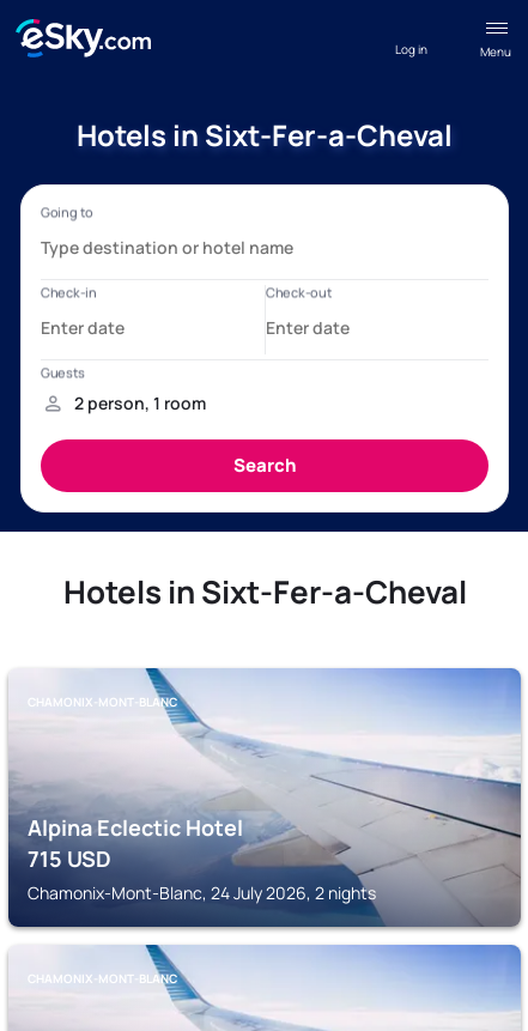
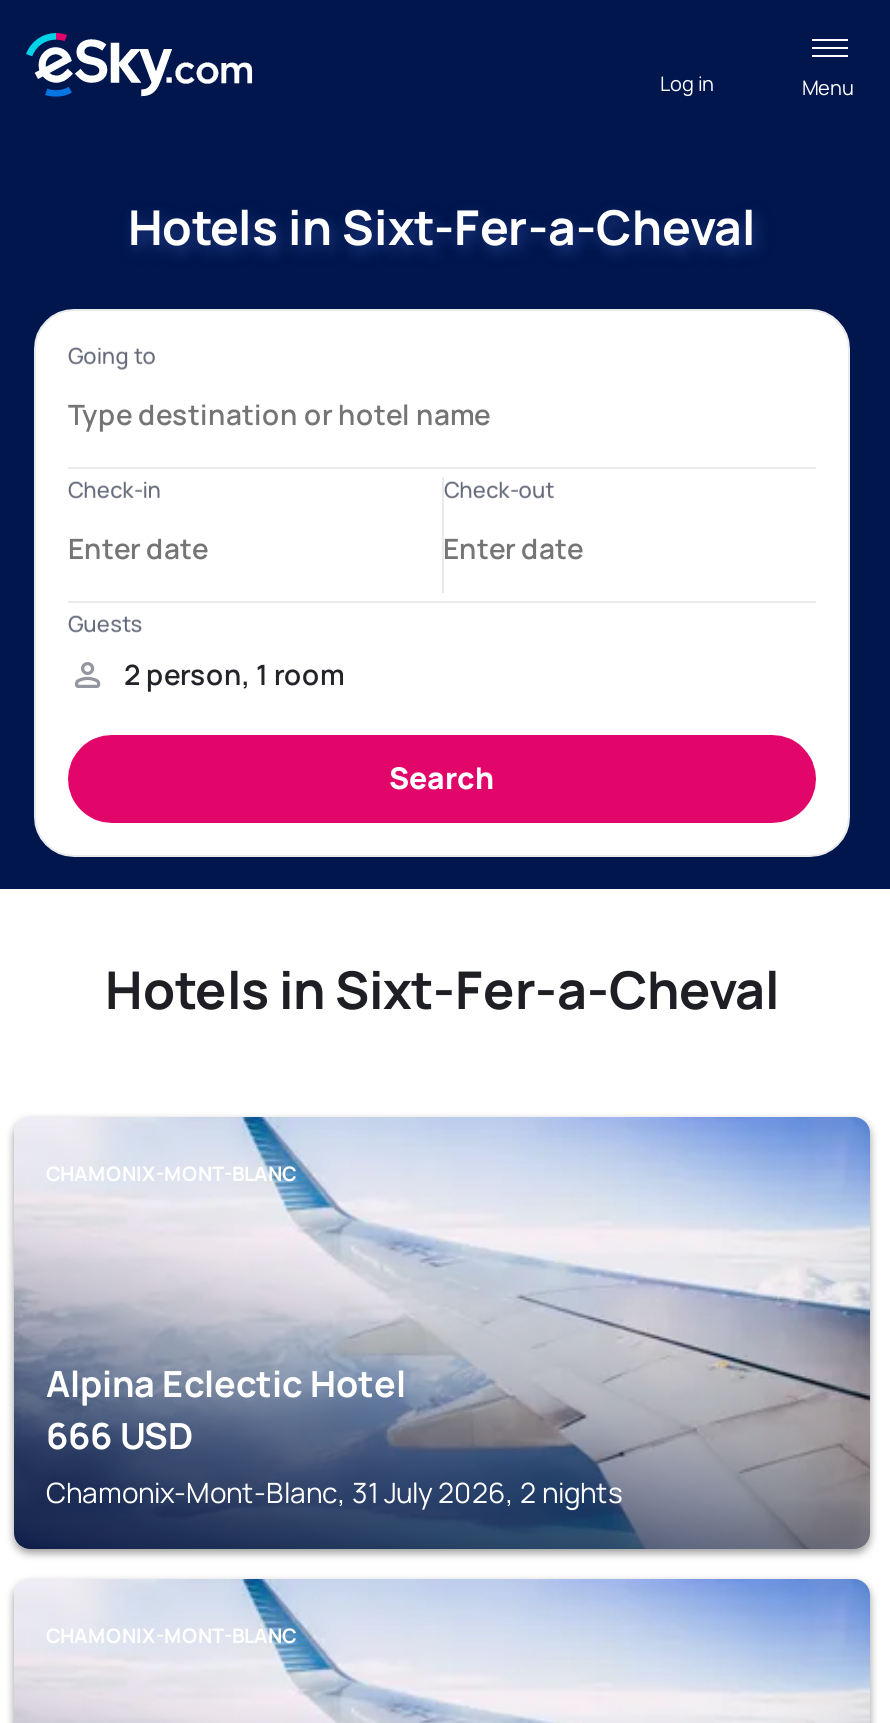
- 715 USD
+ 666 USD

- Chamonix-Mont-Blanc, 24 July 2026, 2 nights
+ Chamonix-Mont-Blanc, 31 July 2026, 2 nights
